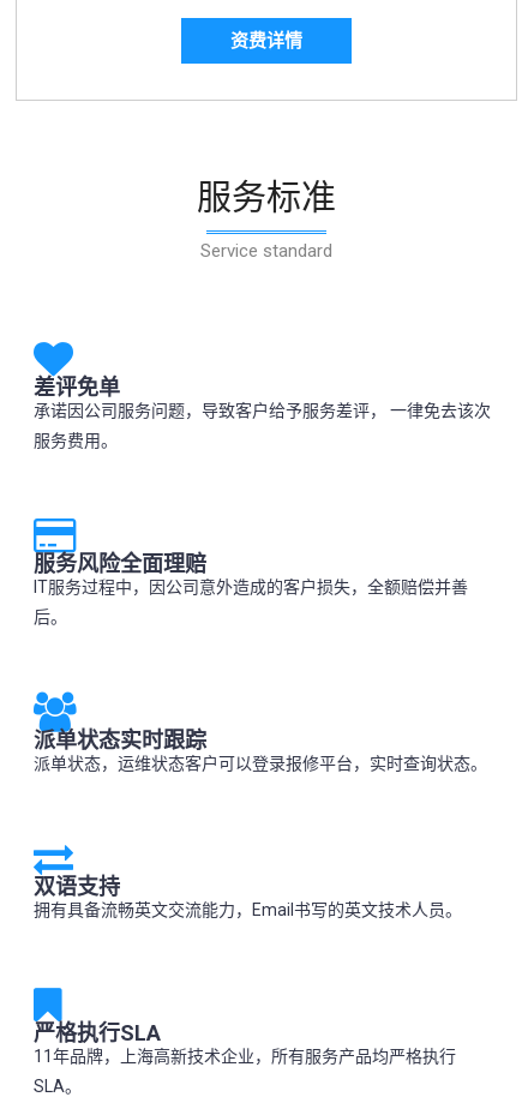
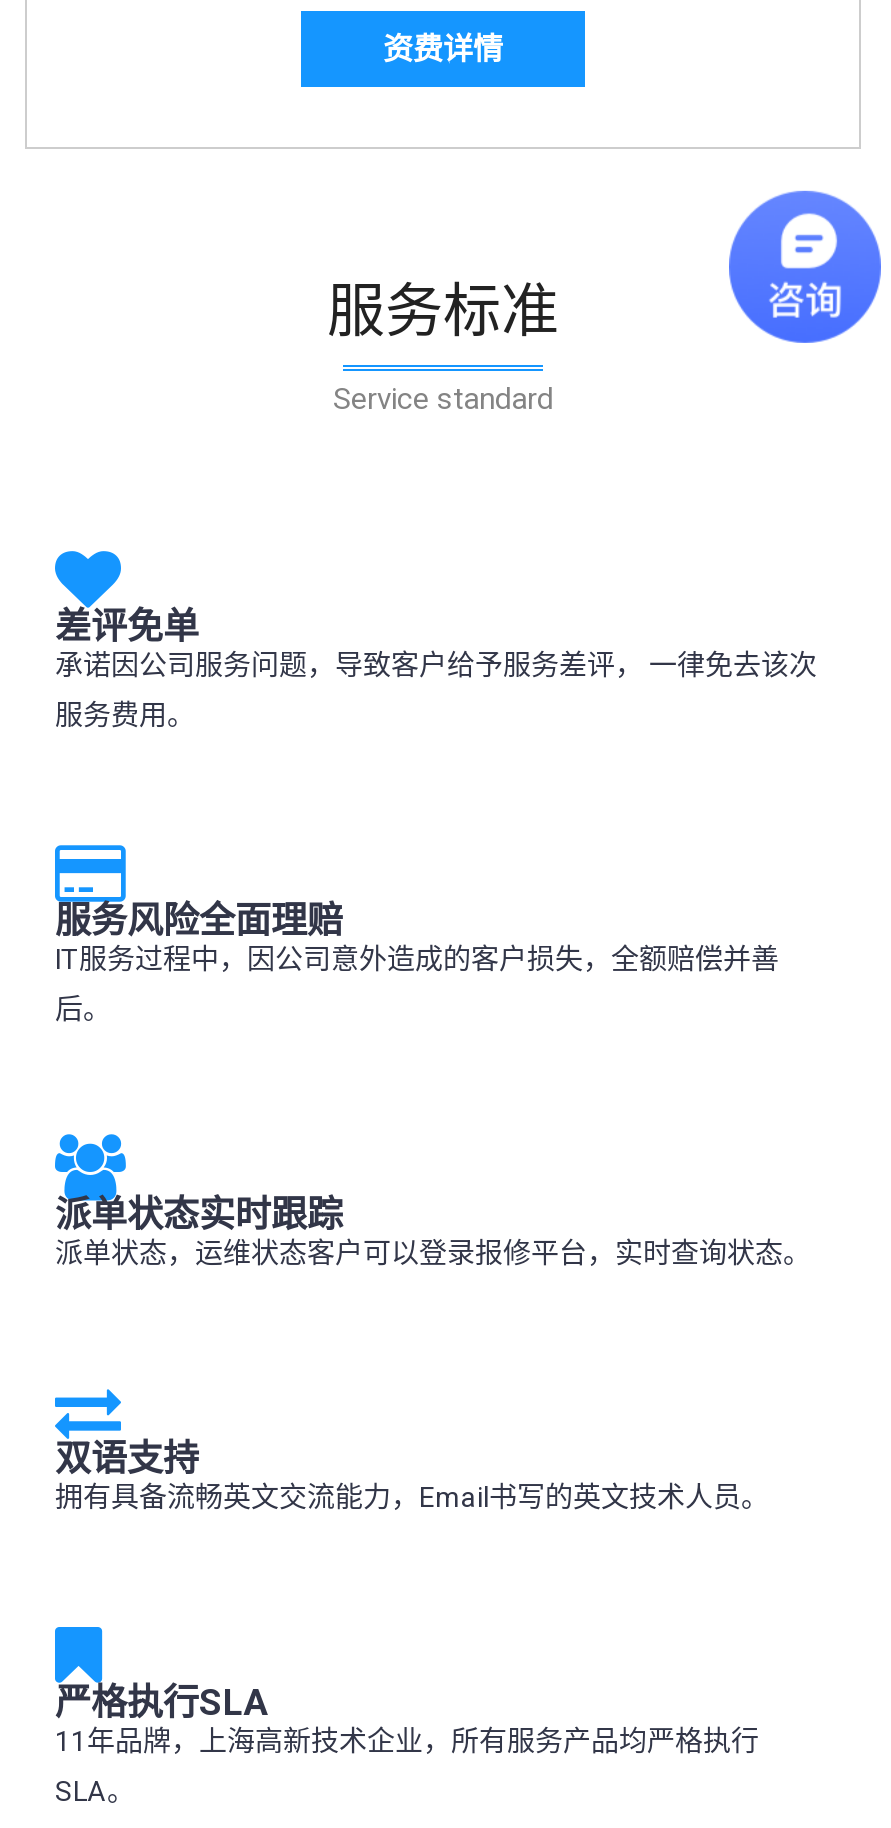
+ [image]
